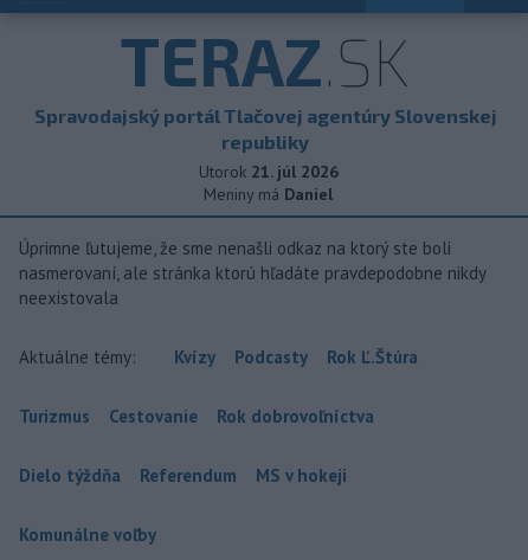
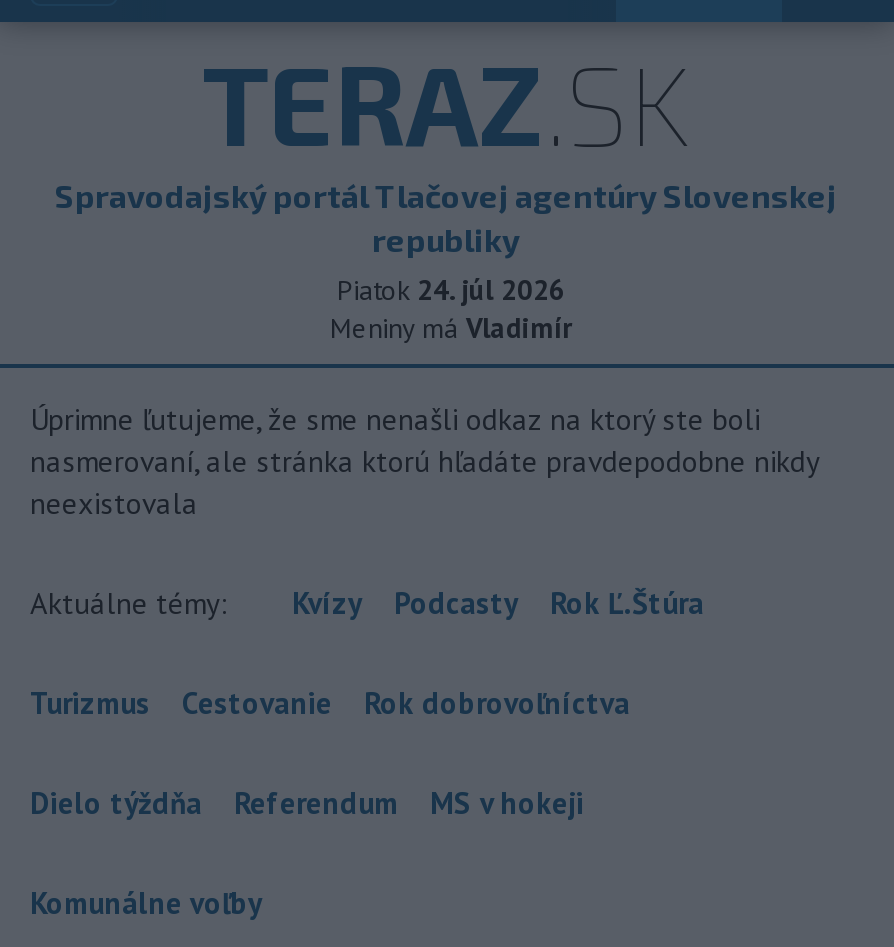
- Utorok 21. júl 2026
+ Piatok 24. júl 2026

- Meniny má Daniel
+ Meniny má Vladimír
